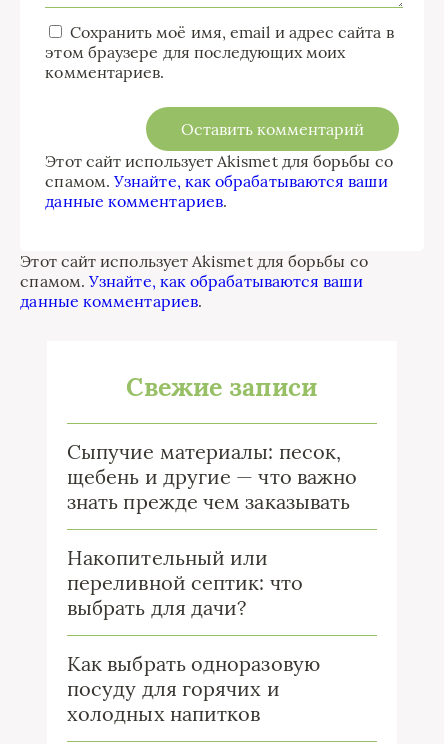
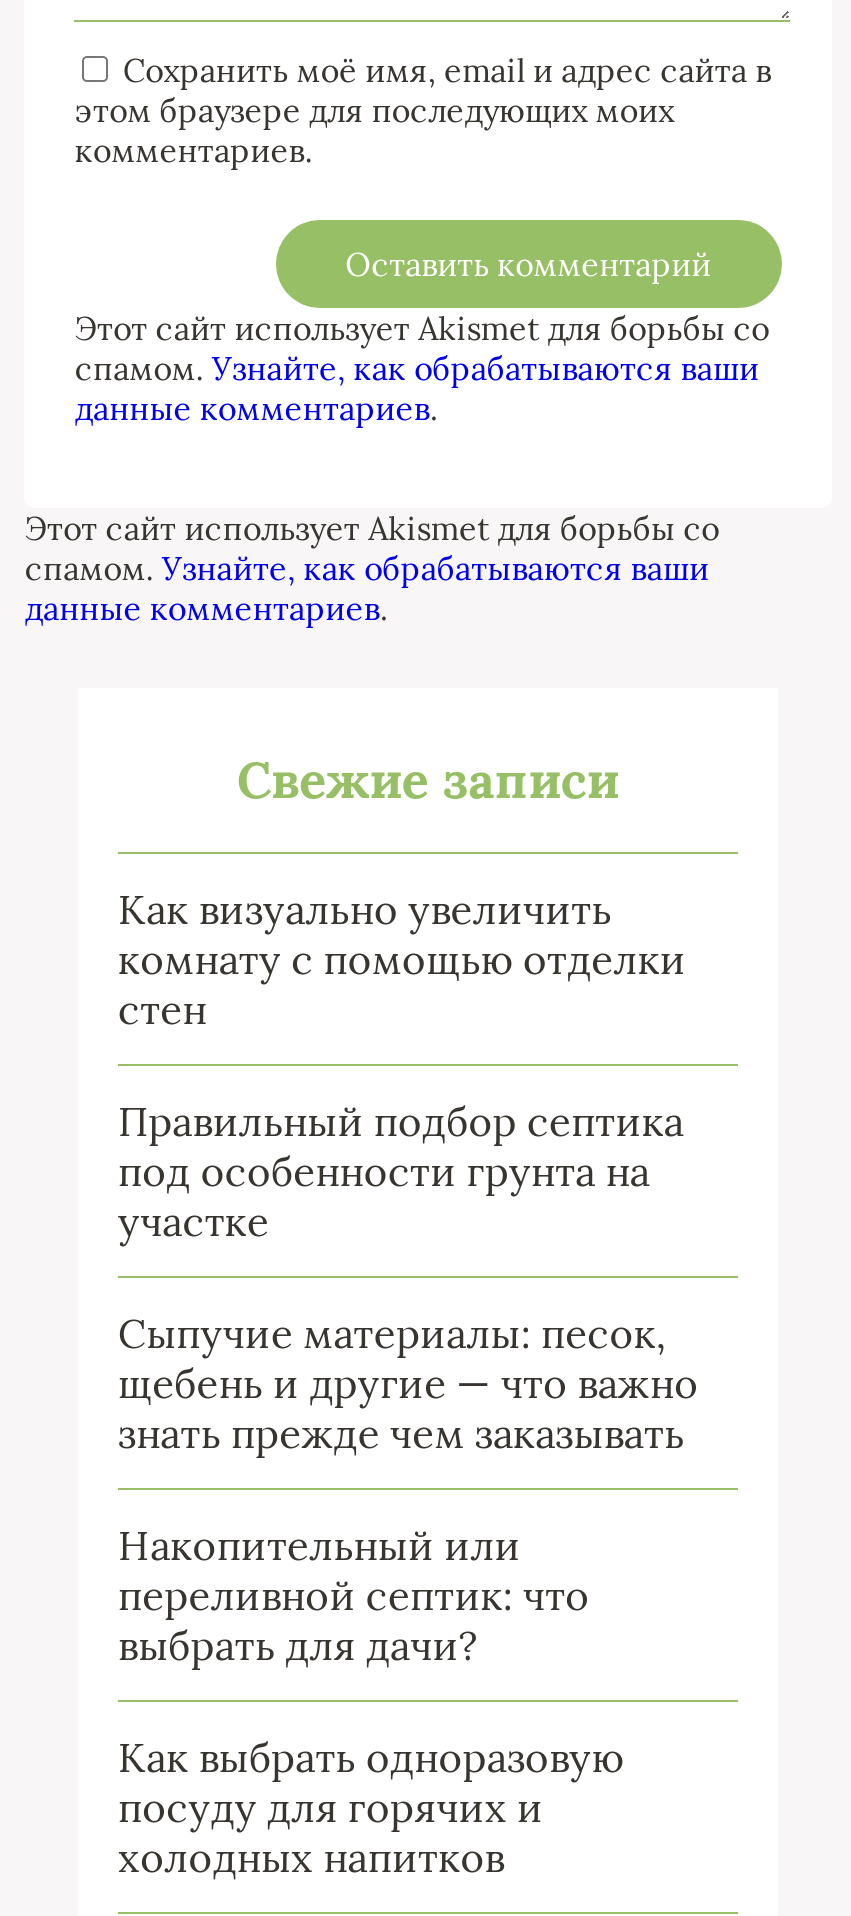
+ Как визуально увеличить
+ комнату с помощью отделки
+ стен
+ Правильный подбор септика
+ под особенности грунта на
+ участке
